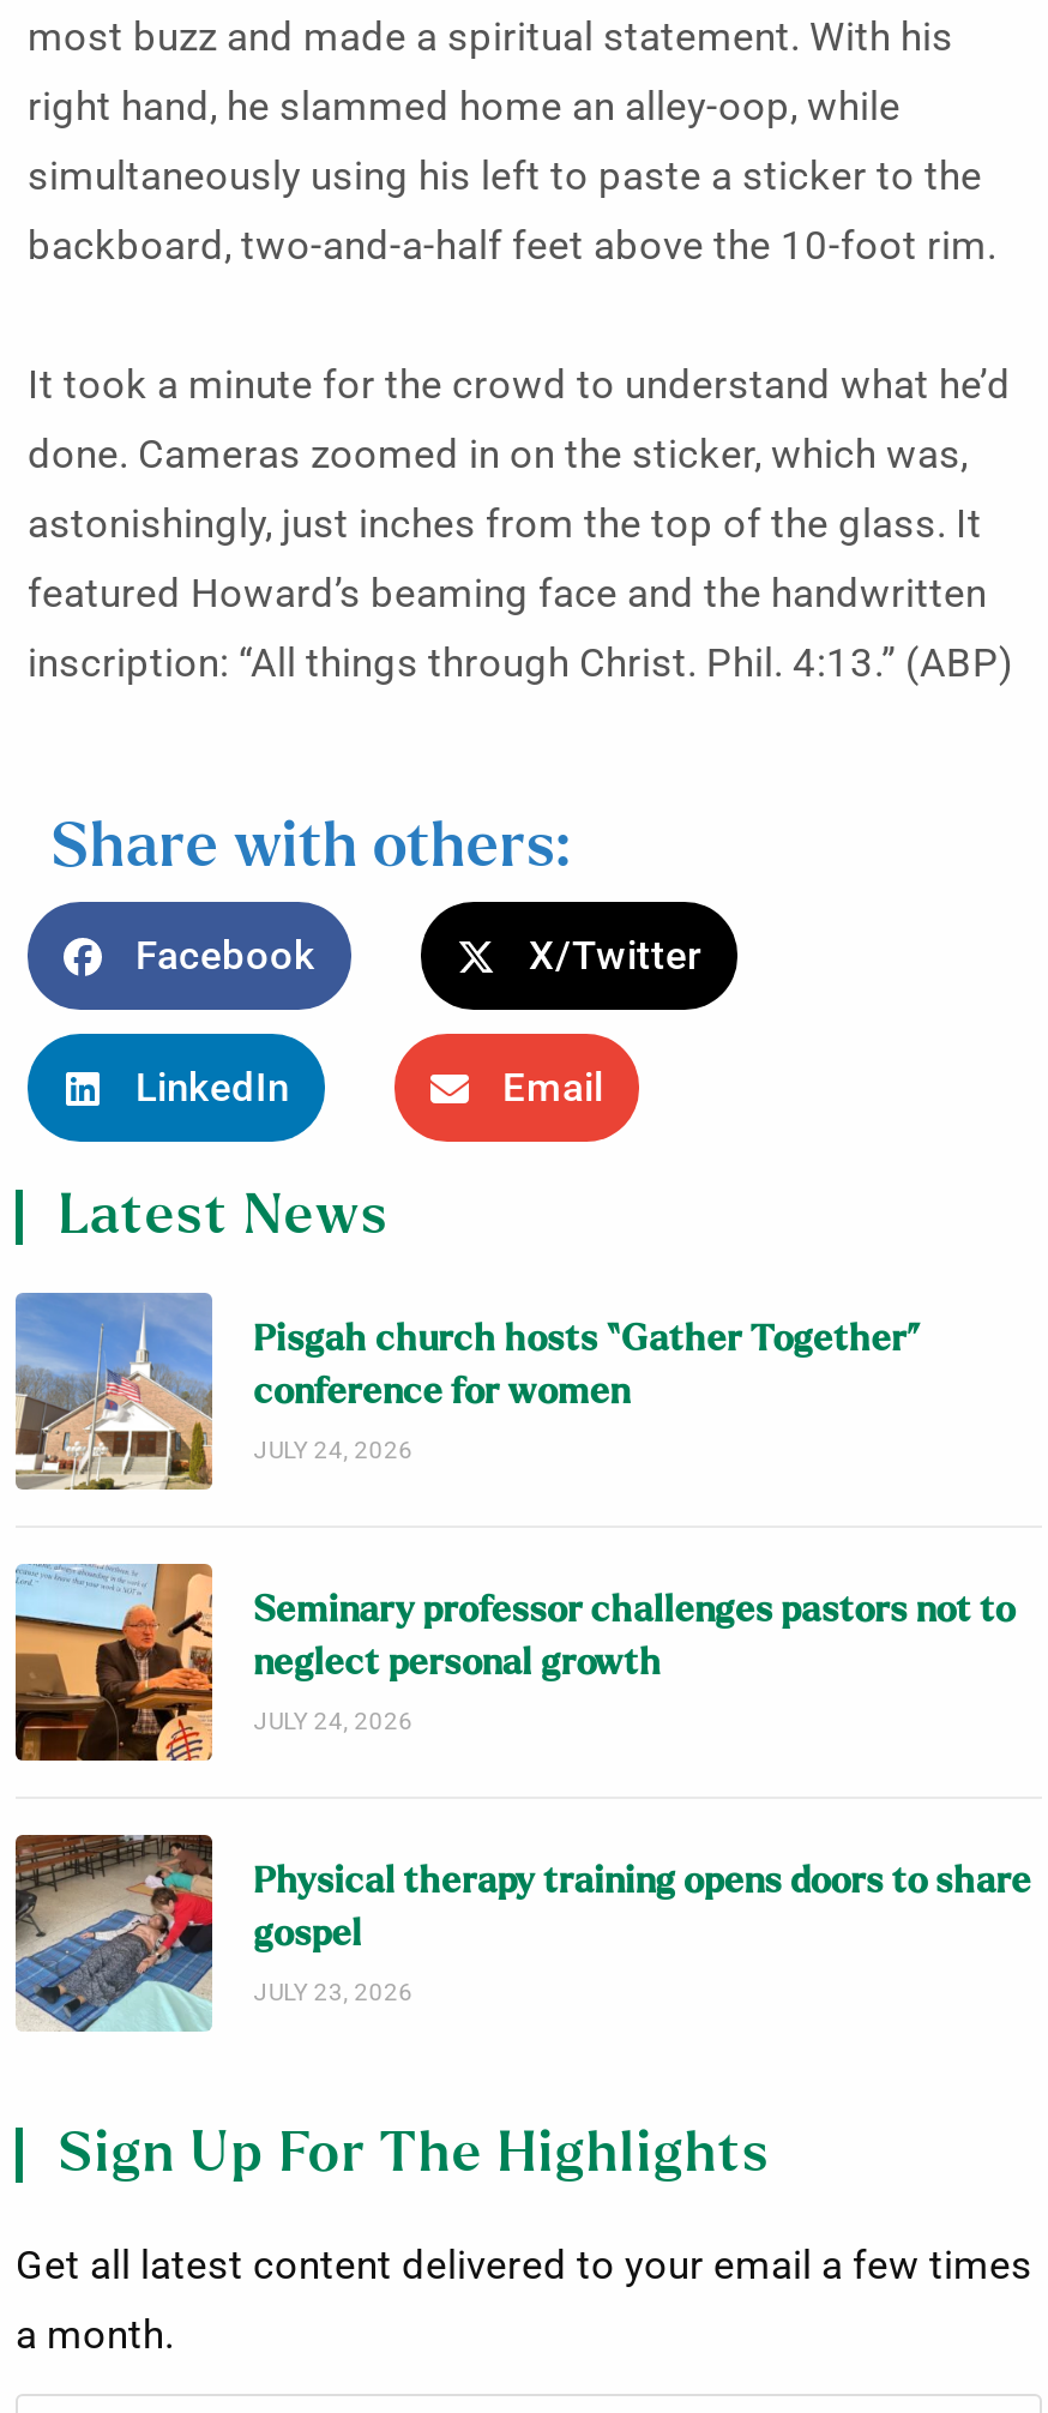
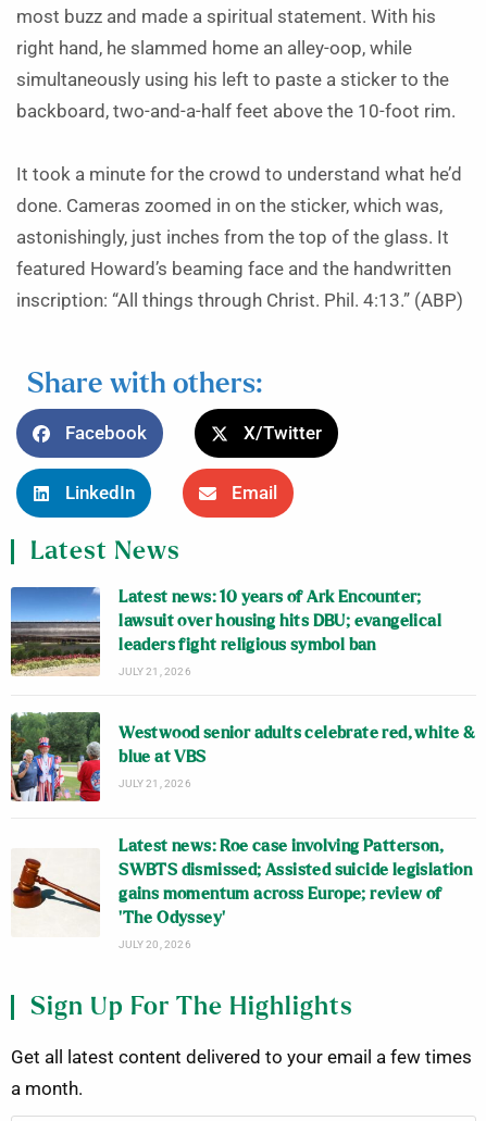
- [image]
- Pisgah church hosts “Gather Together”
- conference for women
- JULY 24, 2026
+ [image]
+ Latest news: 10 years of Ark Encounter;
+ lawsuit over housing hits DBU; evangelical
+ leaders fight religious symbol ban
+ JULY 21, 2026

- [image]
- Seminary professor challenges pastors not to
- neglect personal growth
- JULY 24, 2026
+ [image]
+ Westwood senior adults celebrate red, white &
+ blue at VBS
+ JULY 21, 2026

- [image]
- Physical therapy training opens doors to share
- gospel
- JULY 23, 2026
+ [image]
+ Latest news: Roe case involving Patterson,
+ SWBTS dismissed; Assisted suicide legislation
+ gains momentum across Europe; review of
+ ‘The Odyssey’
+ JULY 20, 2026
